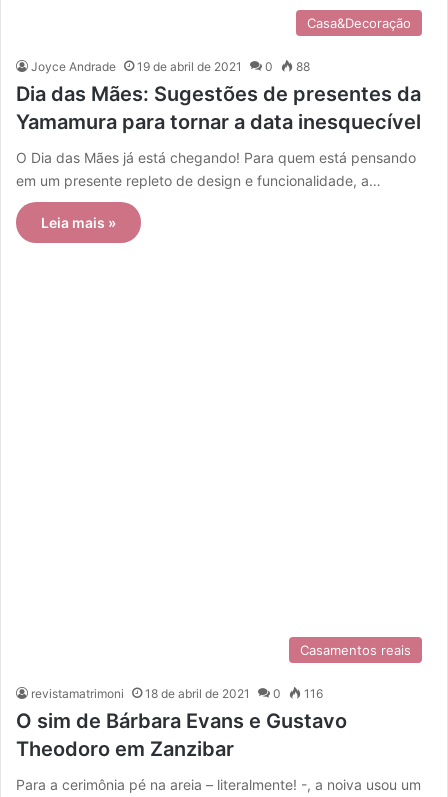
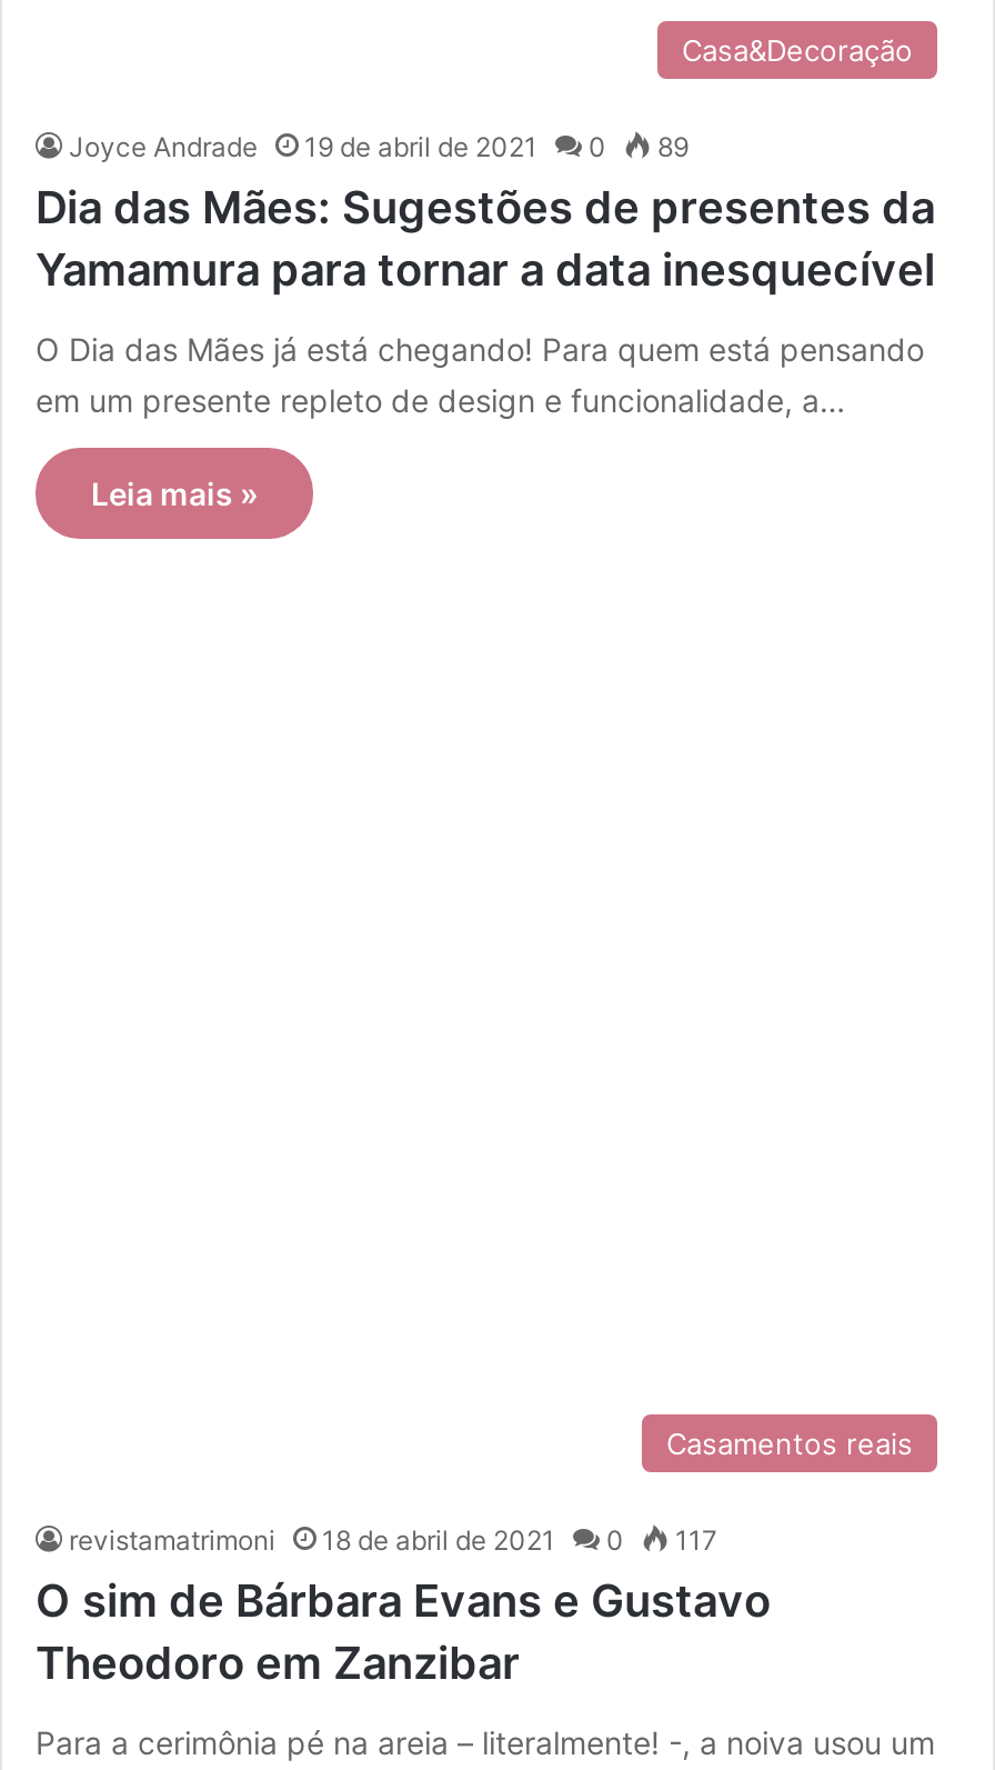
- Joyce Andrade 19 de abril de 2021 0 88
+ Joyce Andrade 19 de abril de 2021 0 89

- revistamatrimoni 18 de abril de 2021 0 116
+ revistamatrimoni 18 de abril de 2021 0 117
